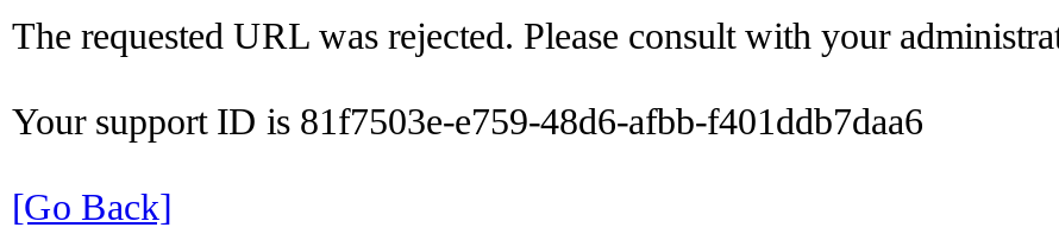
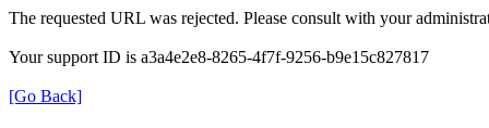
- Your support ID is 81f7503e-e759-48d6-afbb-f401ddb7daa6
+ Your support ID is a3a4e2e8-8265-4f7f-9256-b9e15c827817
